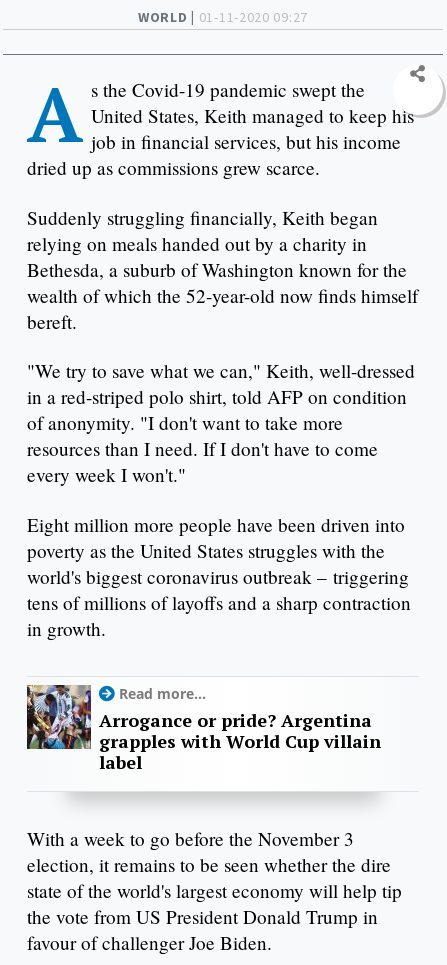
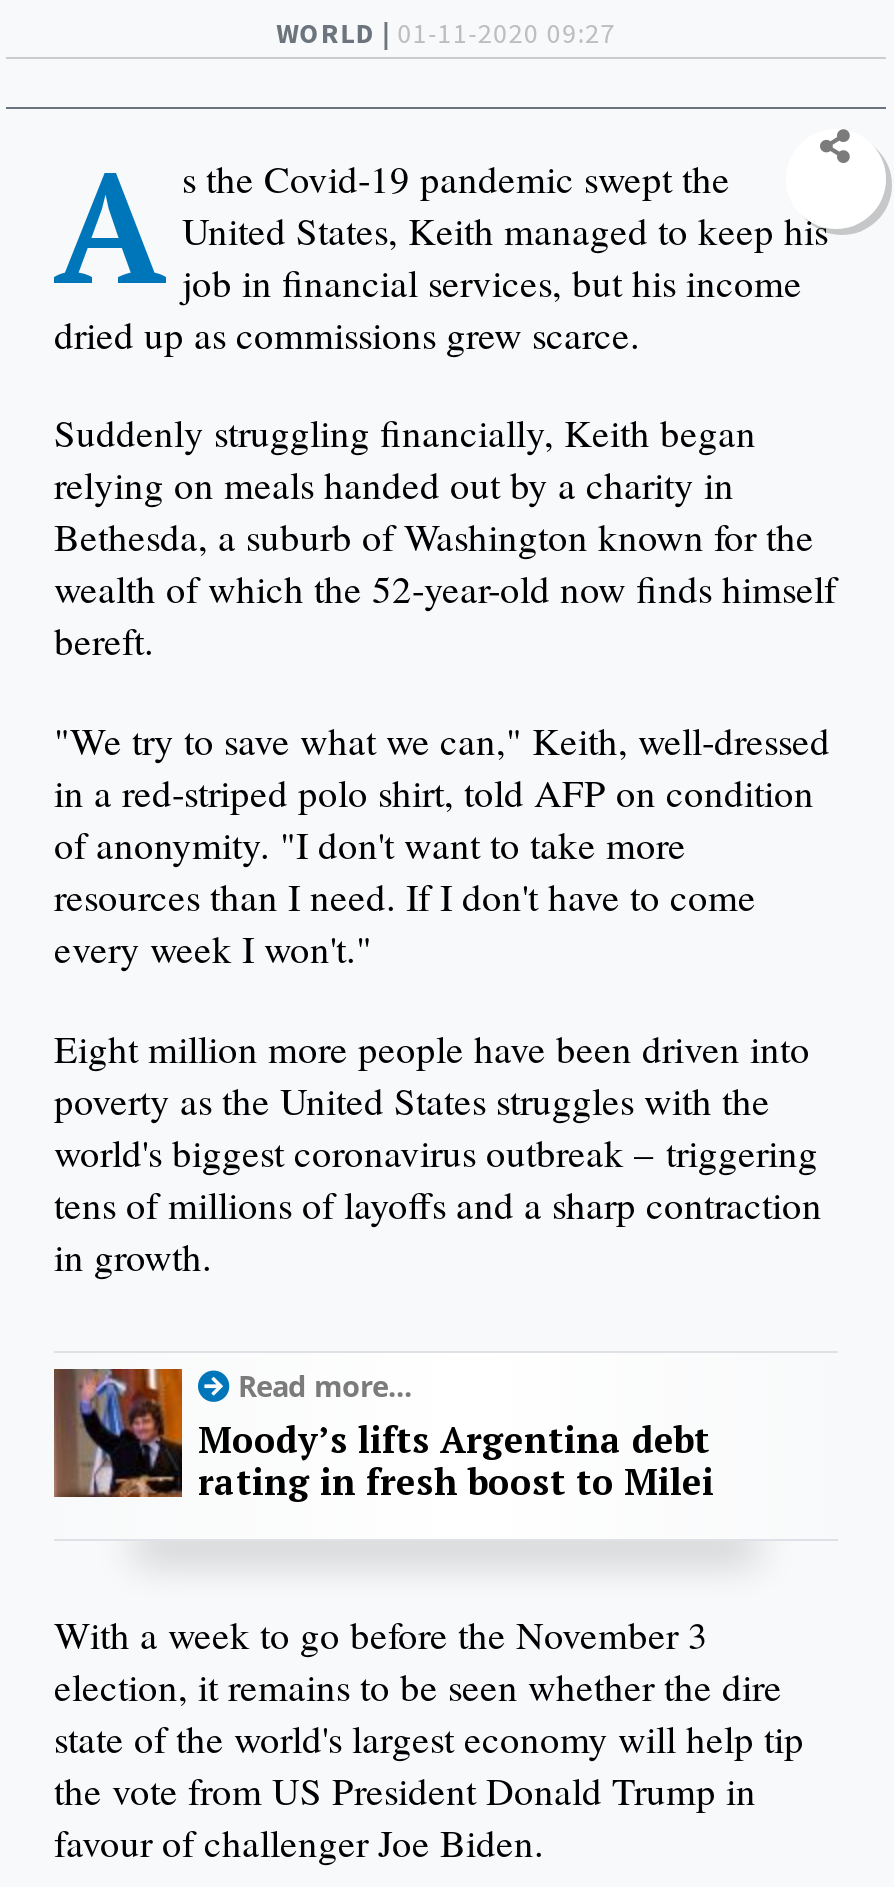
- [image]
- Arrogance or pride? Argentina
- grapples with World Cup villain
- label
+ [image]
+ Moody’s lifts Argentina debt
+ rating in fresh boost to Milei
